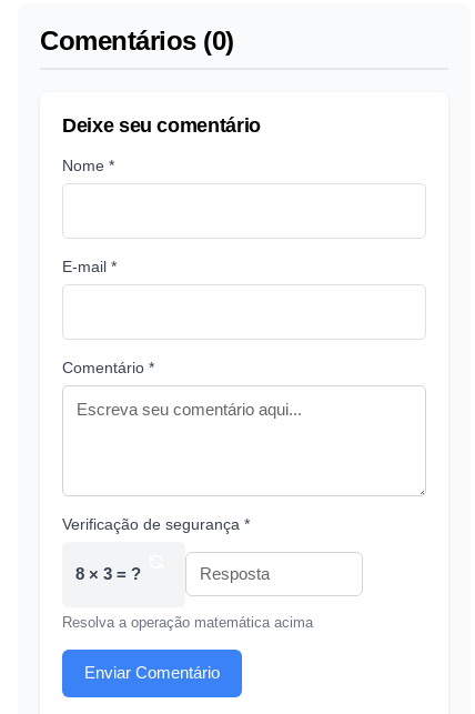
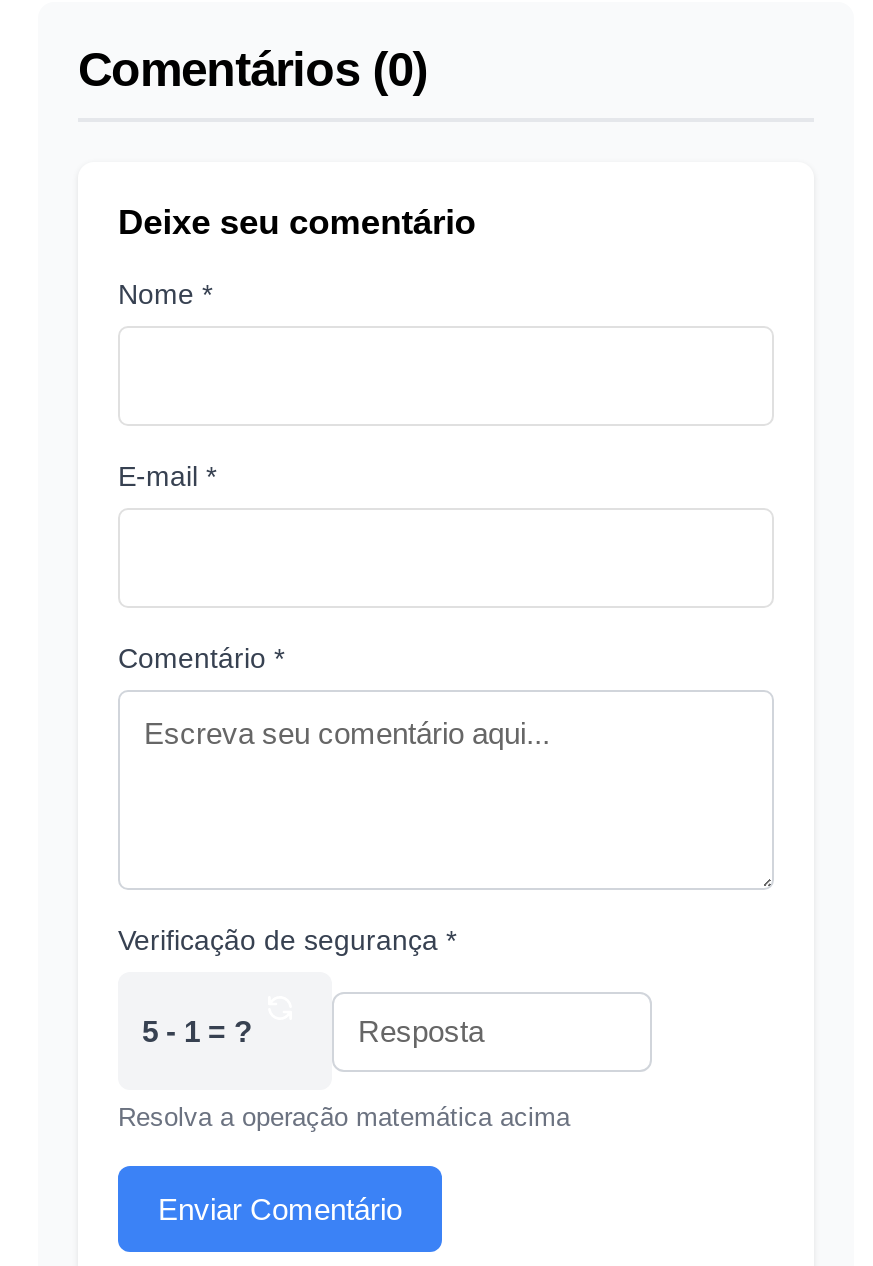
- 8 × 3 = ?
+ 5 - 1 = ?
